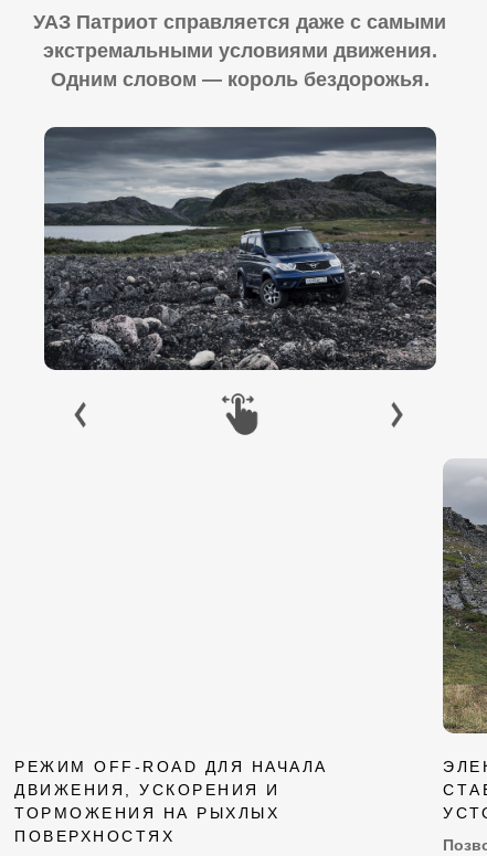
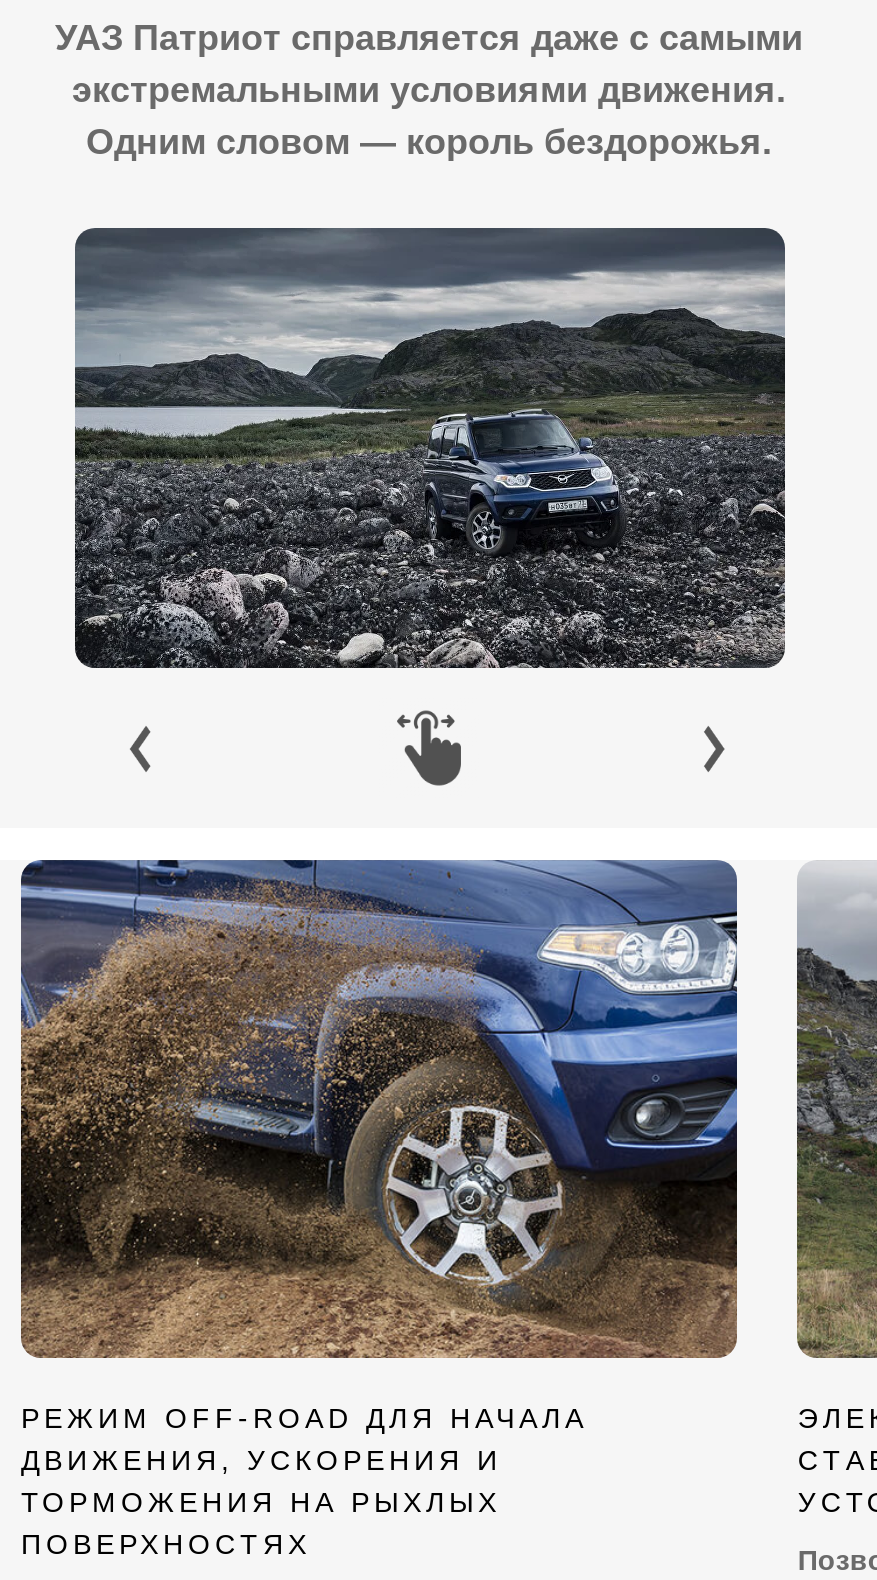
+ [image]
